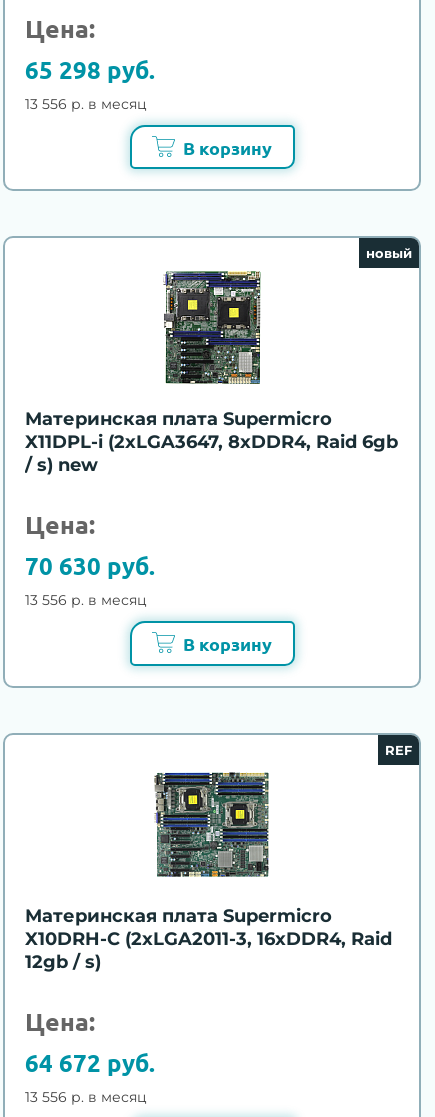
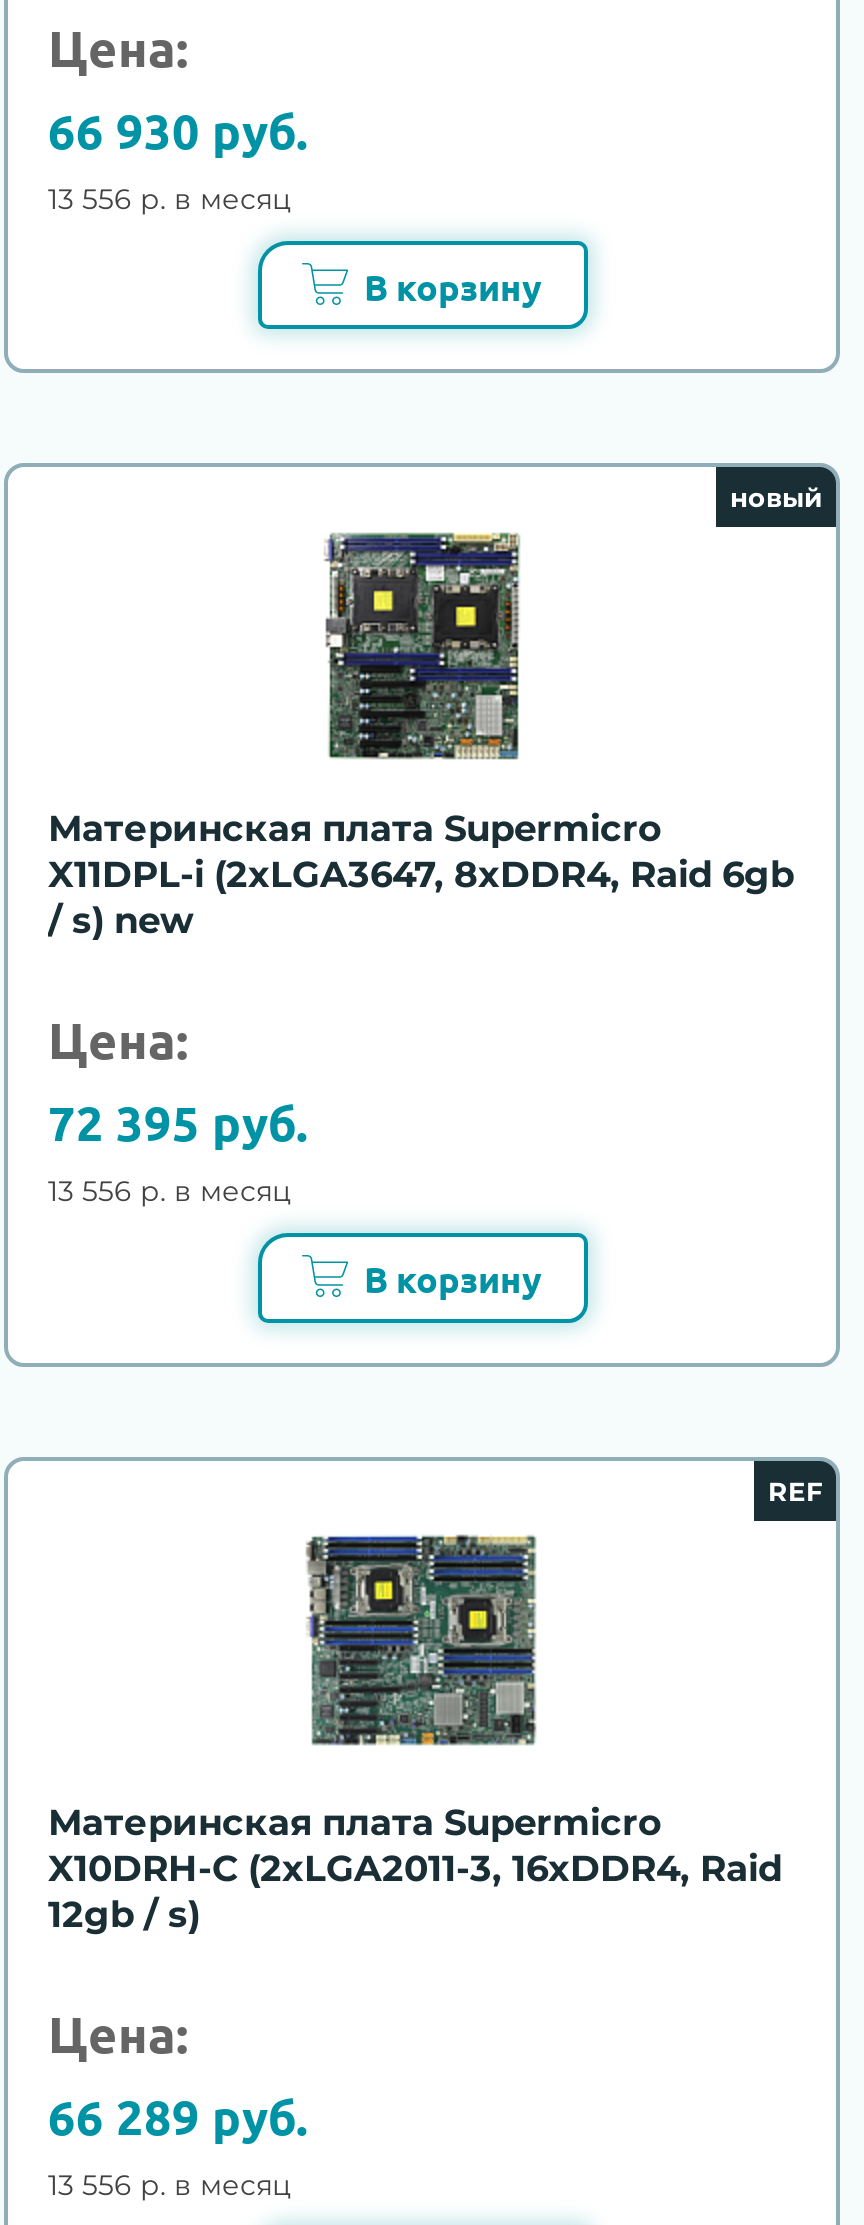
- 65 298 руб.
+ 66 930 руб.

- 70 630 руб.
+ 72 395 руб.

- 64 672 руб.
+ 66 289 руб.
